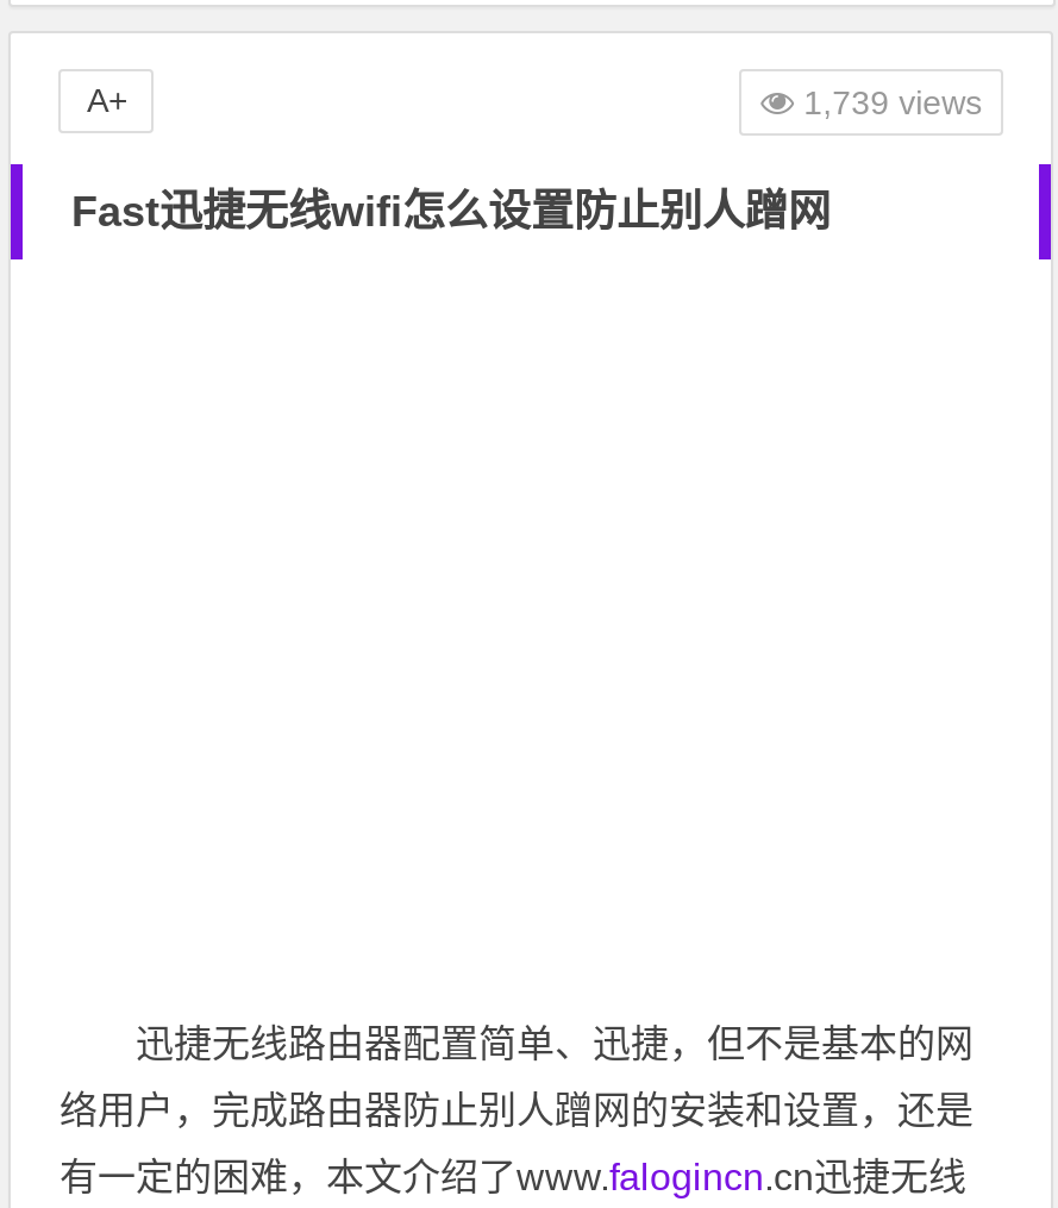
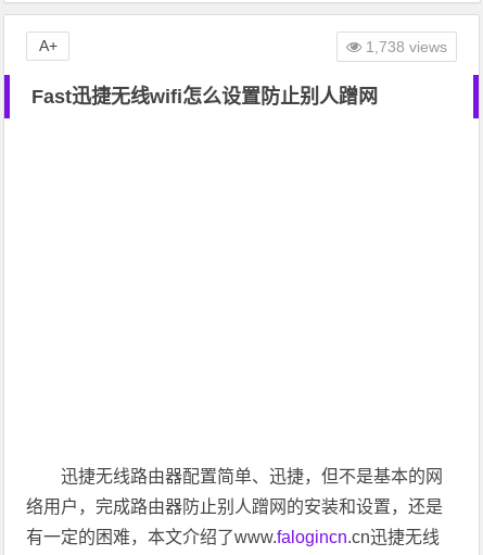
- 1,739 views
+ 1,738 views
